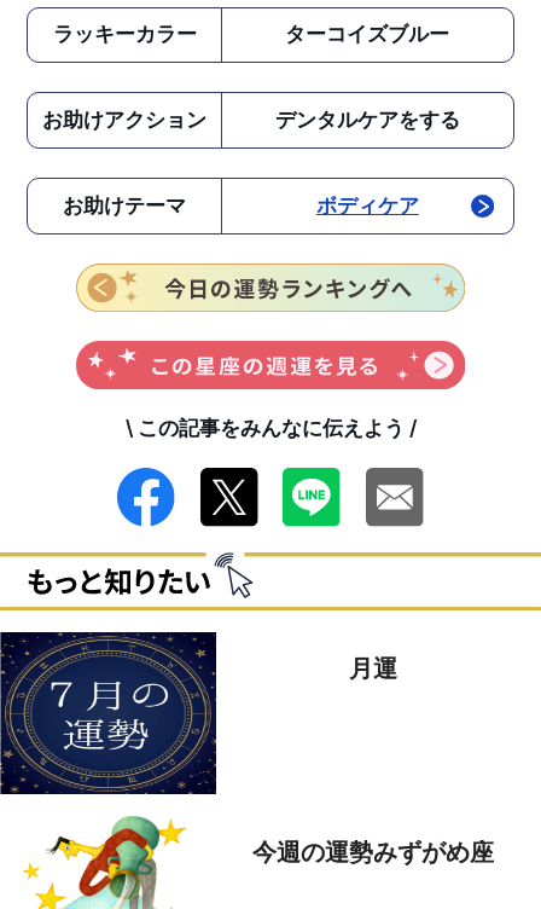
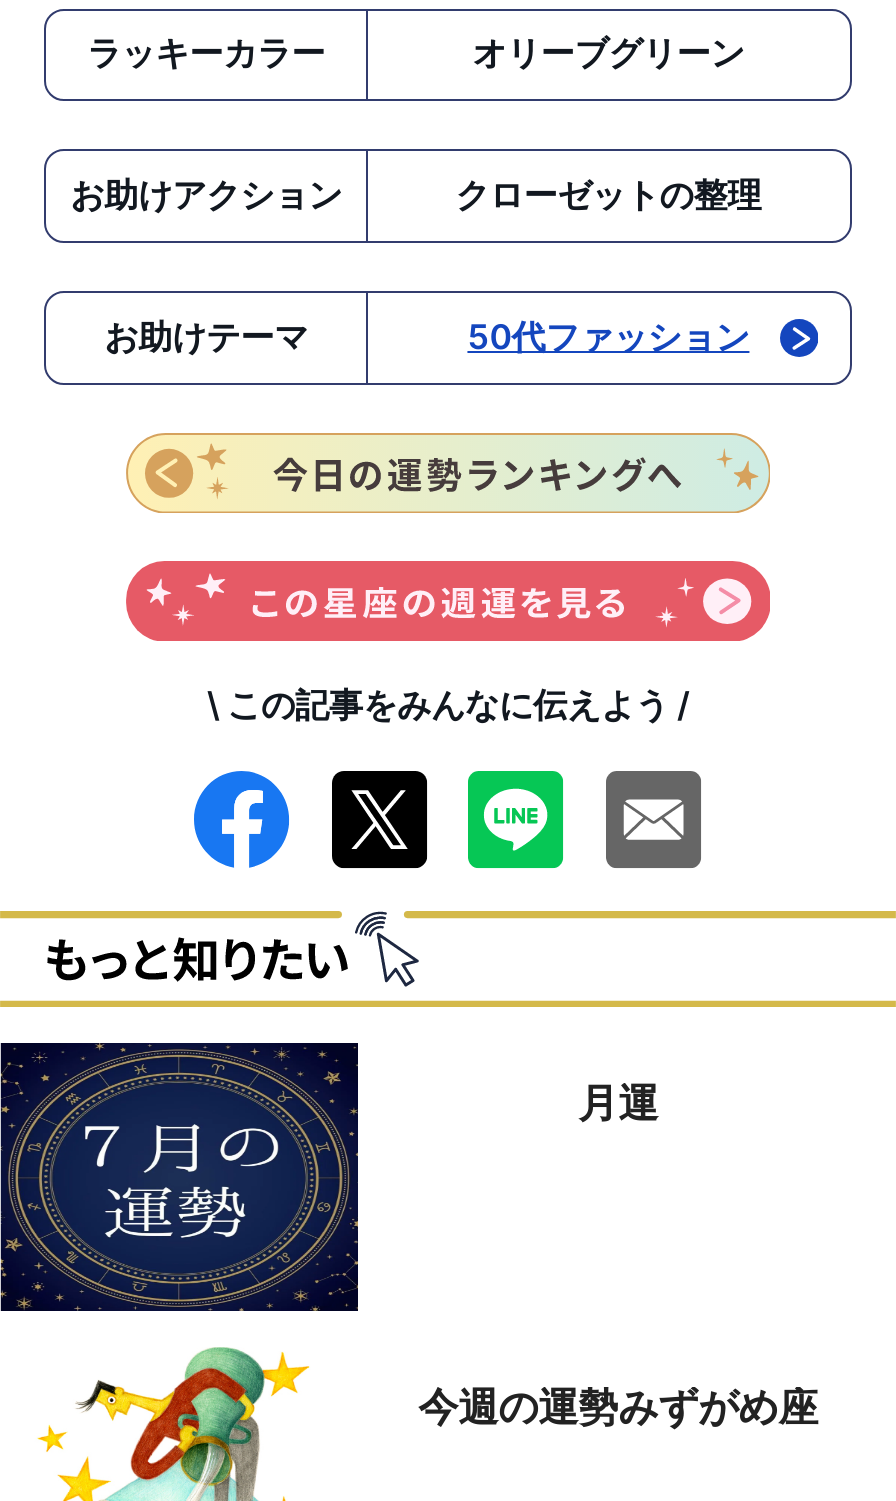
- ターコイズブルー
+ オリーブグリーン

- デンタルケアをする
+ クローゼットの整理

- ボディケア
+ 50代ファッション
